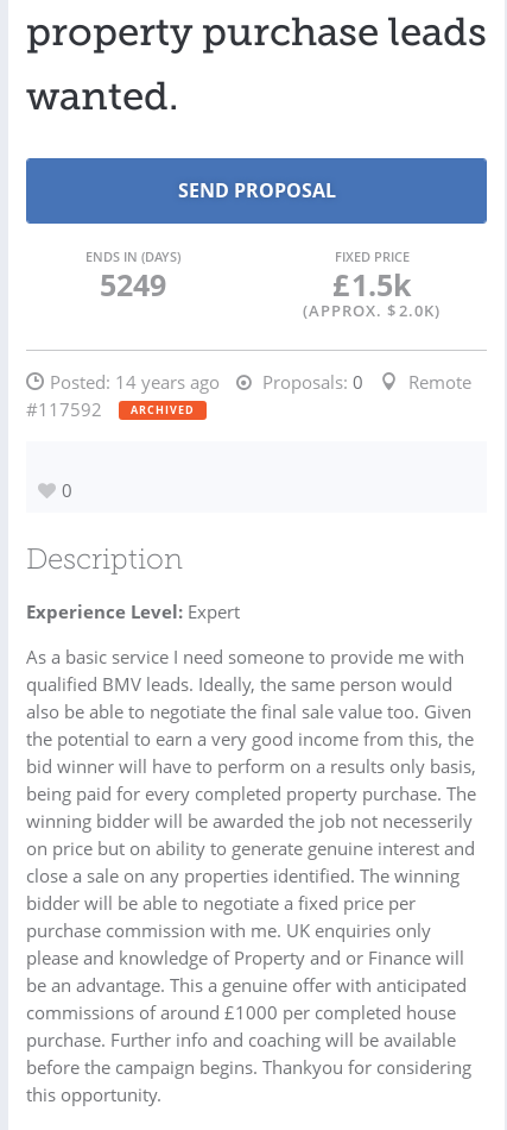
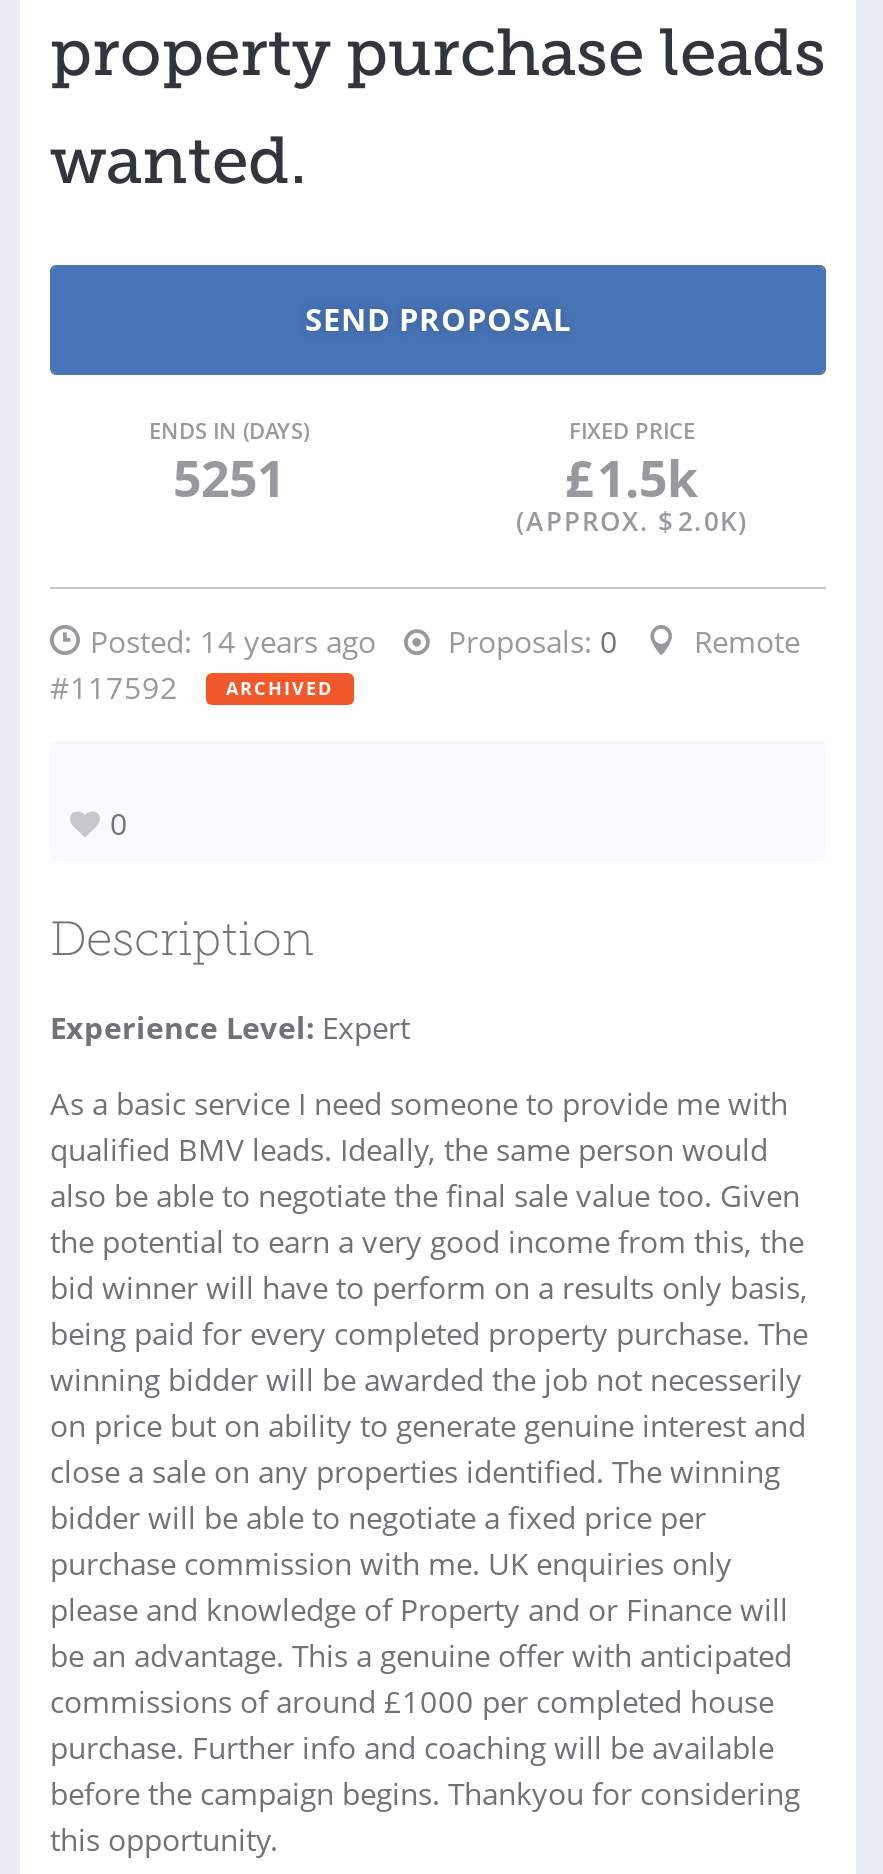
- 5249
+ 5251
